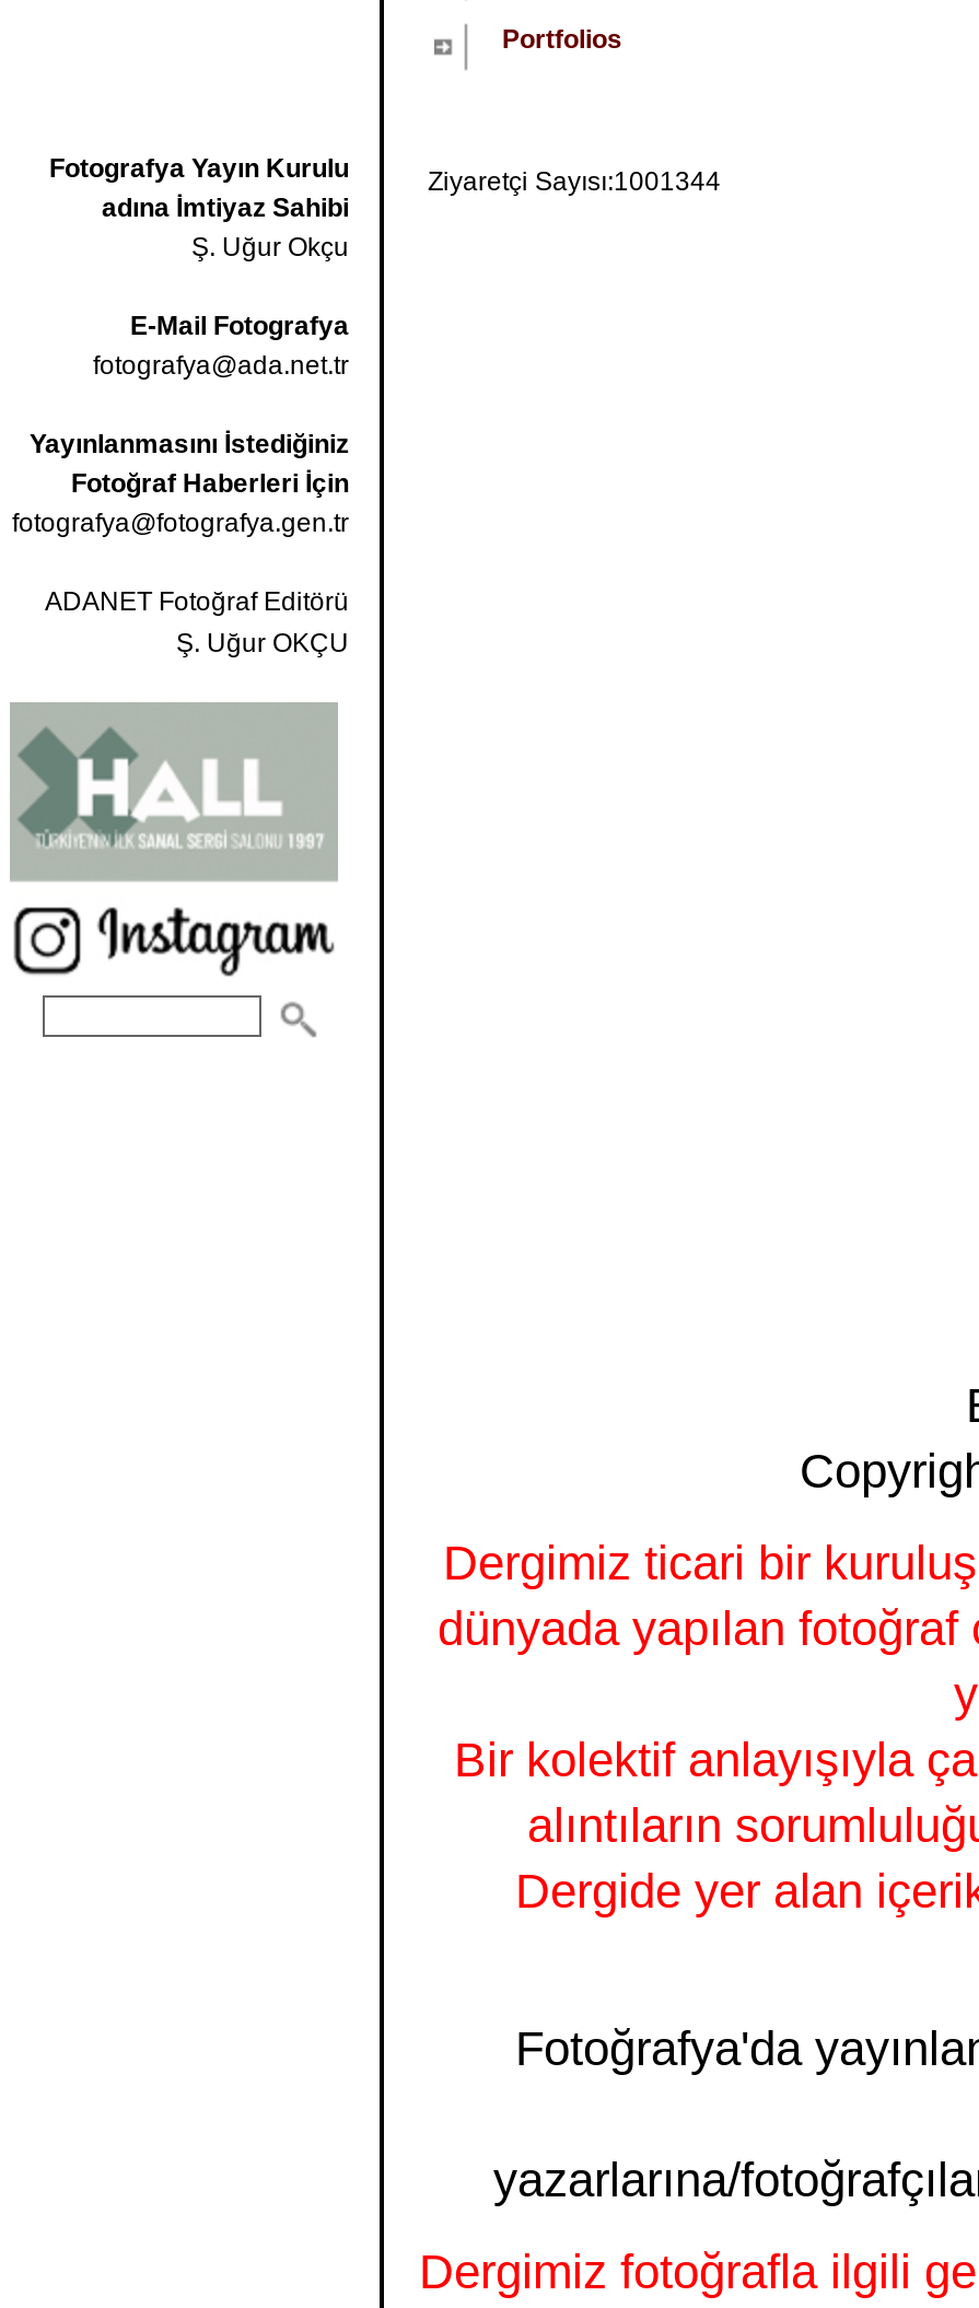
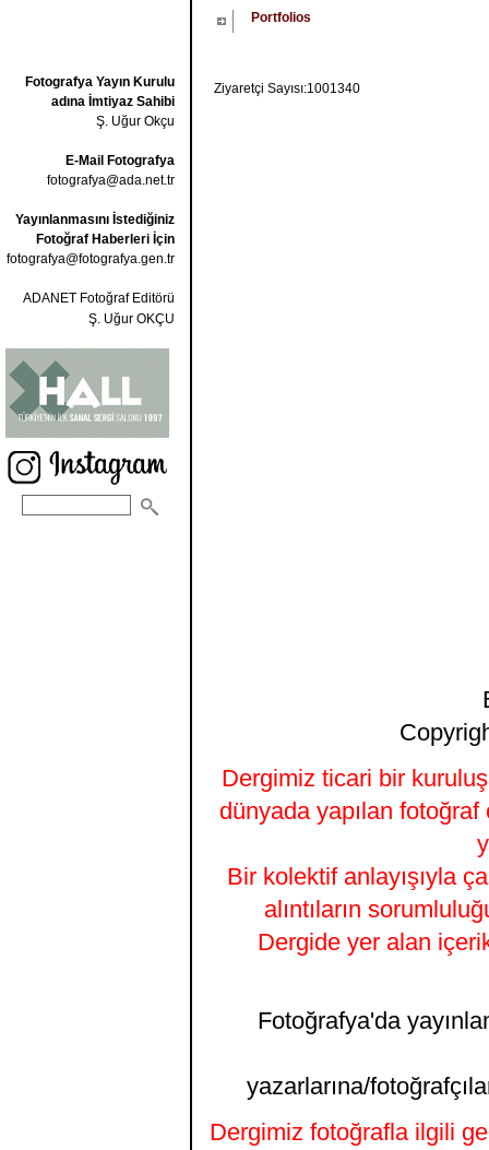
- Ziyaretçi Sayısı:1001344
+ Ziyaretçi Sayısı:1001340
